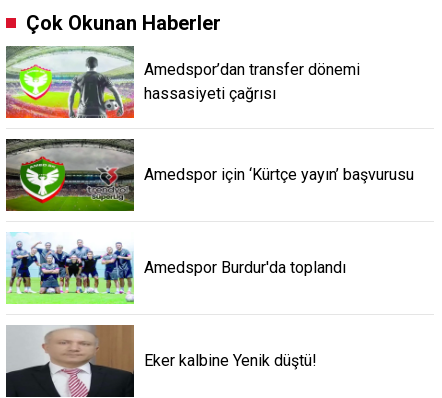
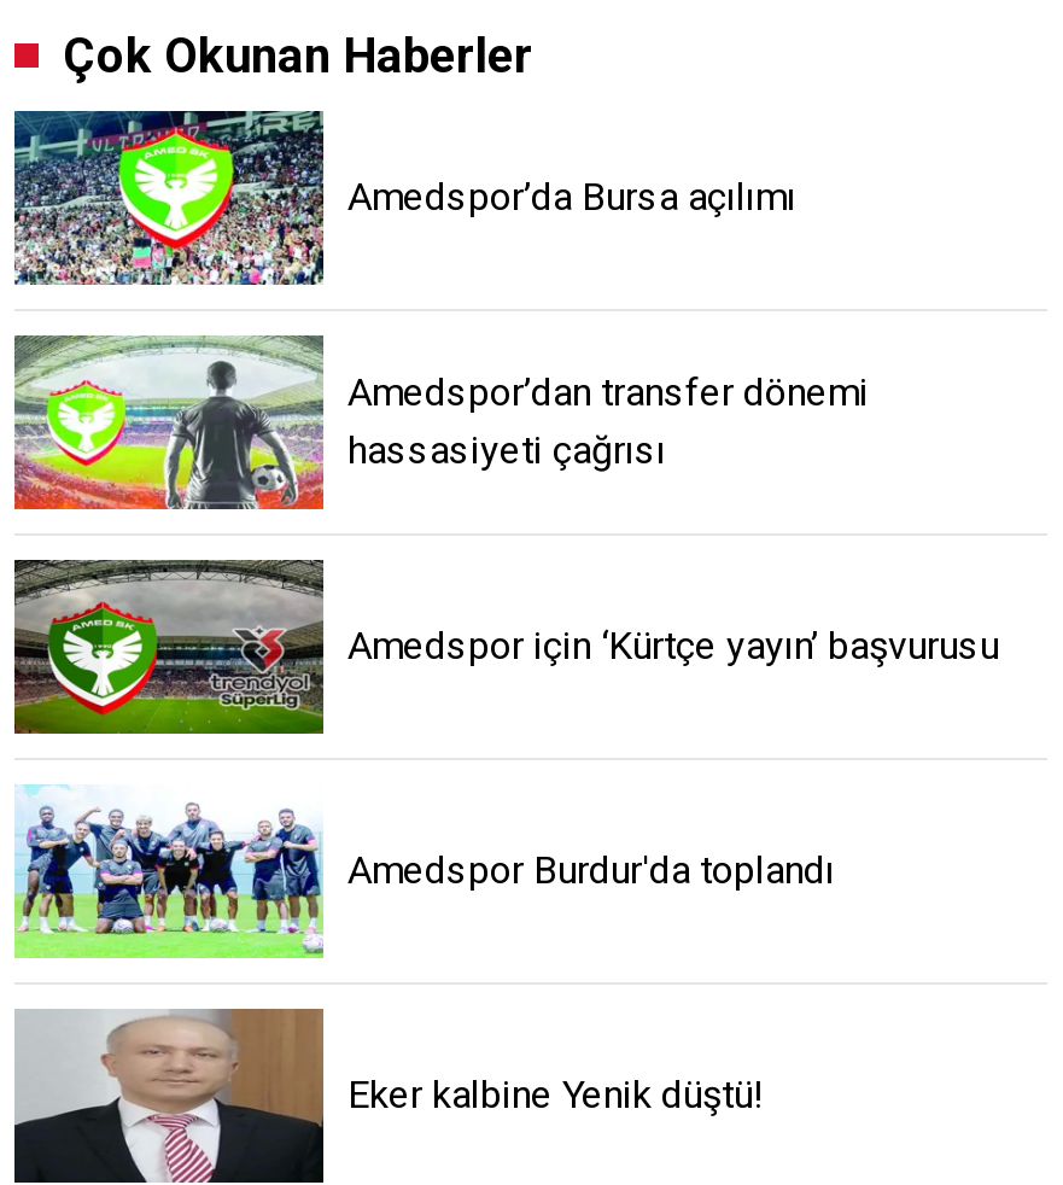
+ [image]
+ Amedspor’da Bursa açılımı
